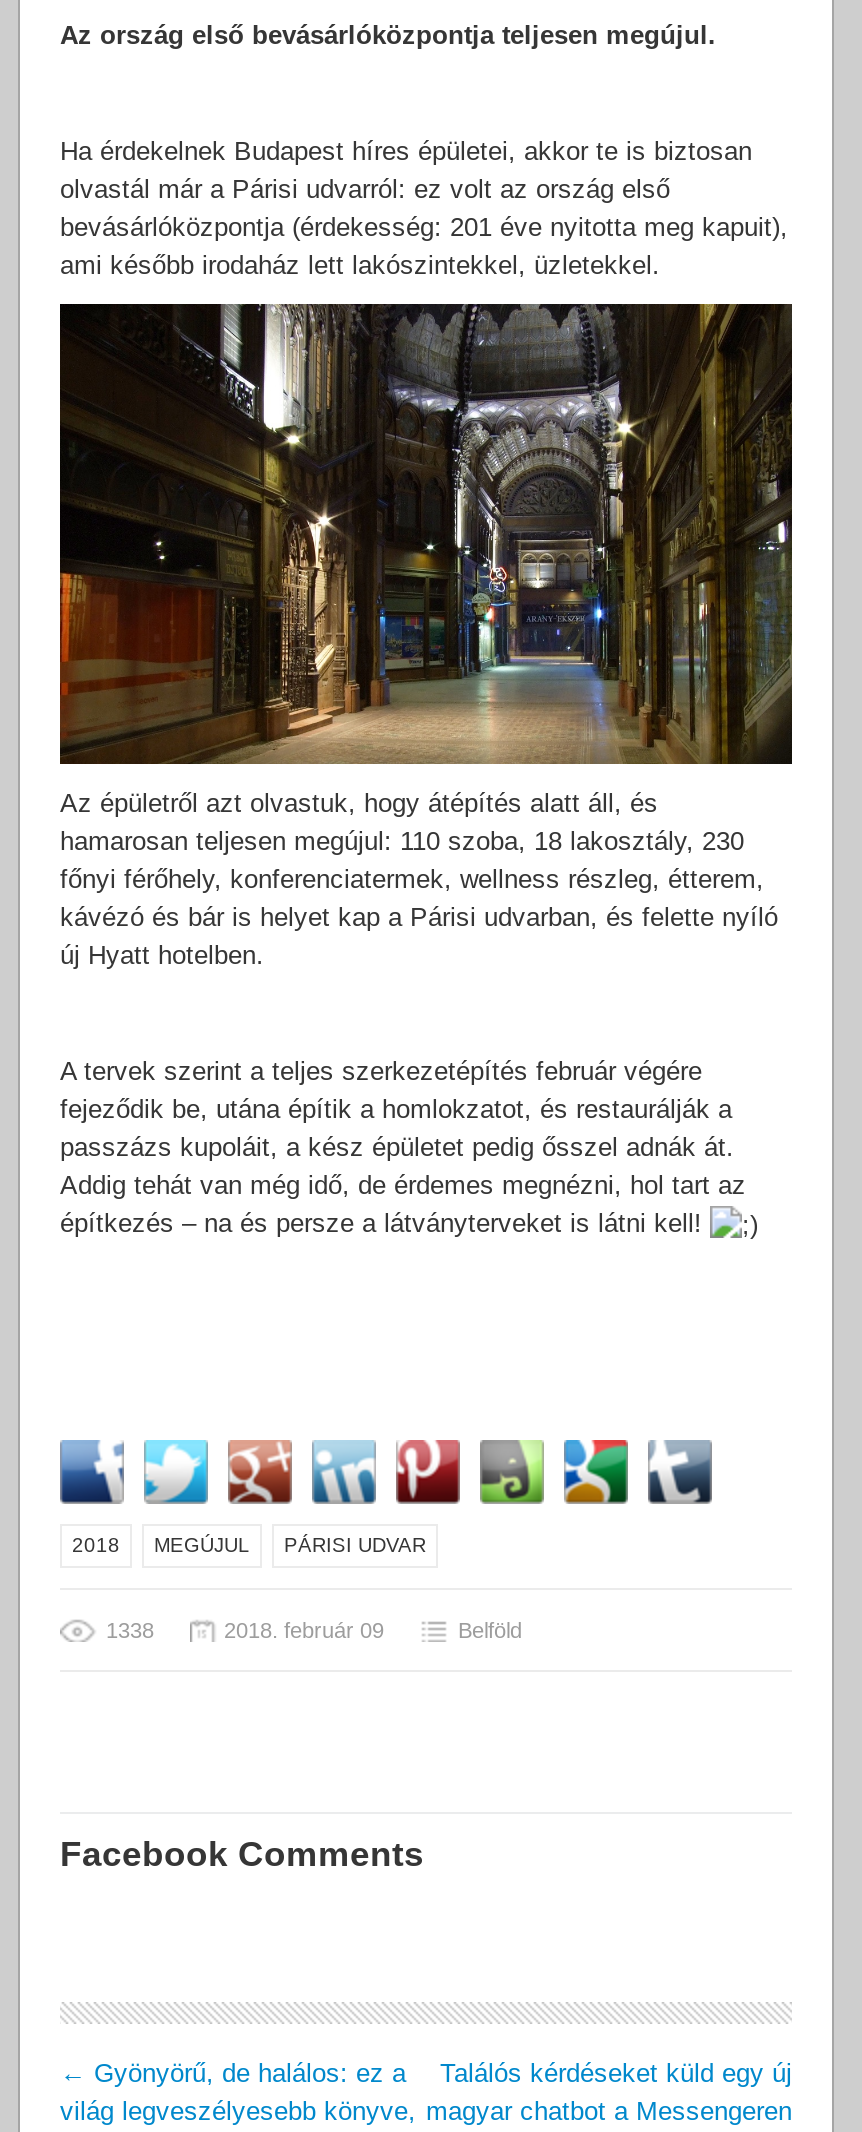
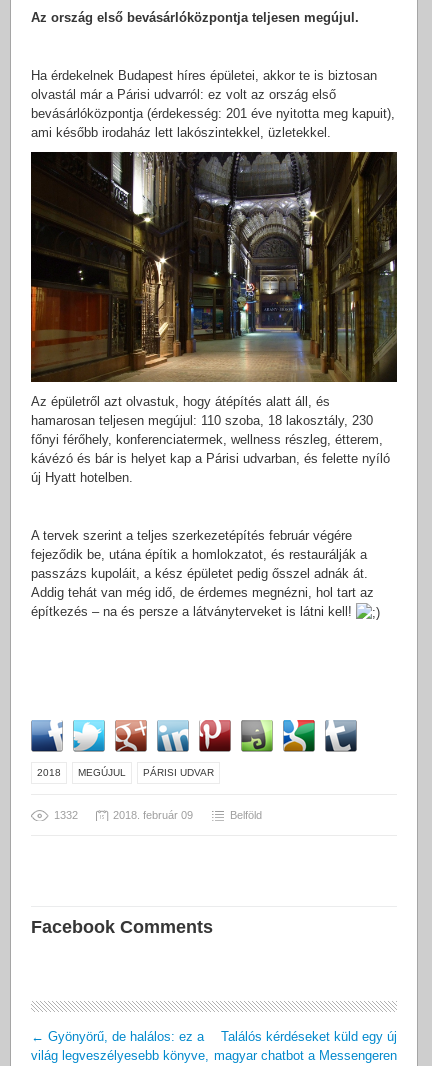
- 1338
+ 1332
